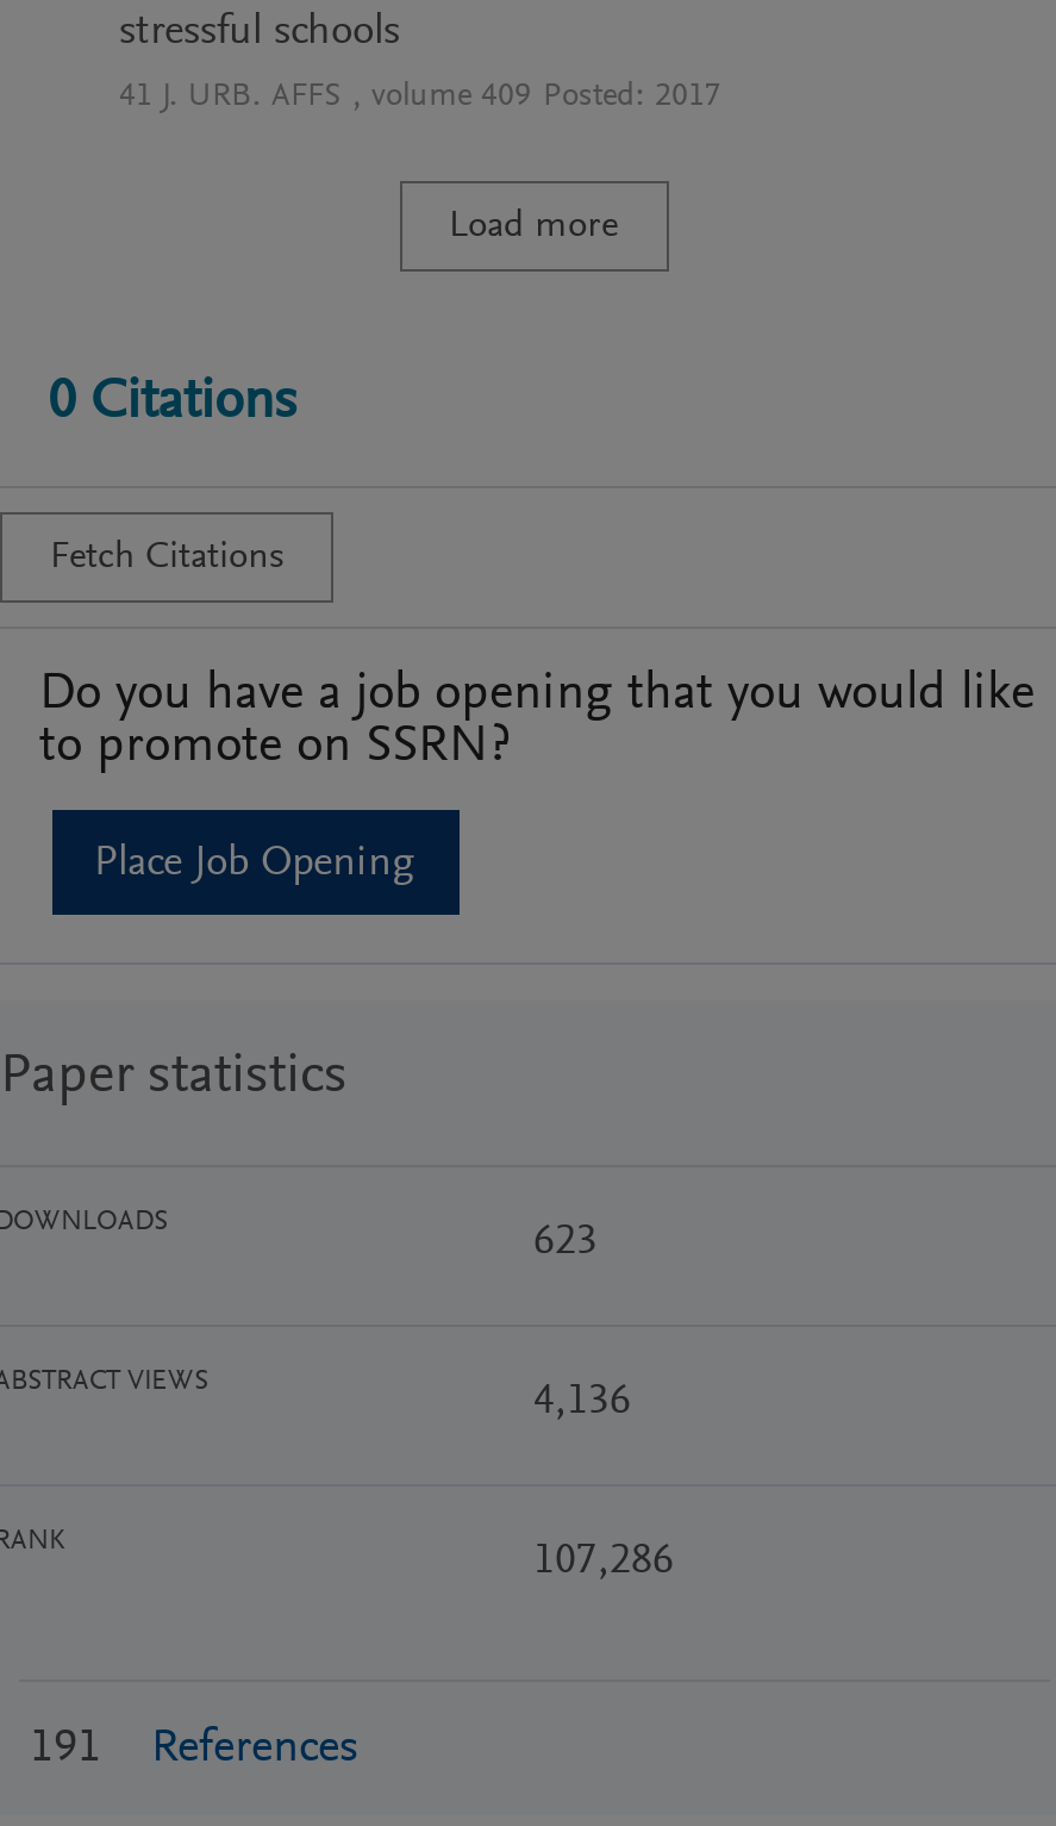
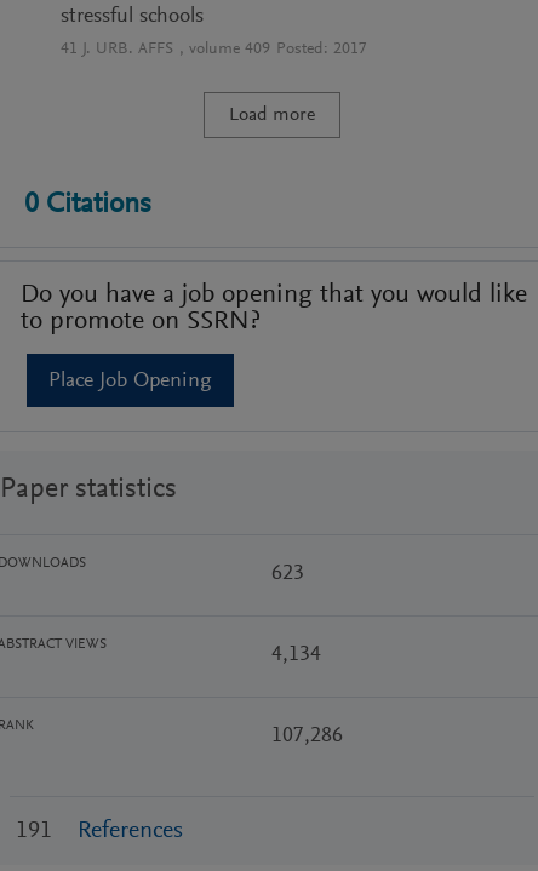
- Fetch Citations

- 4,136
+ 4,134
